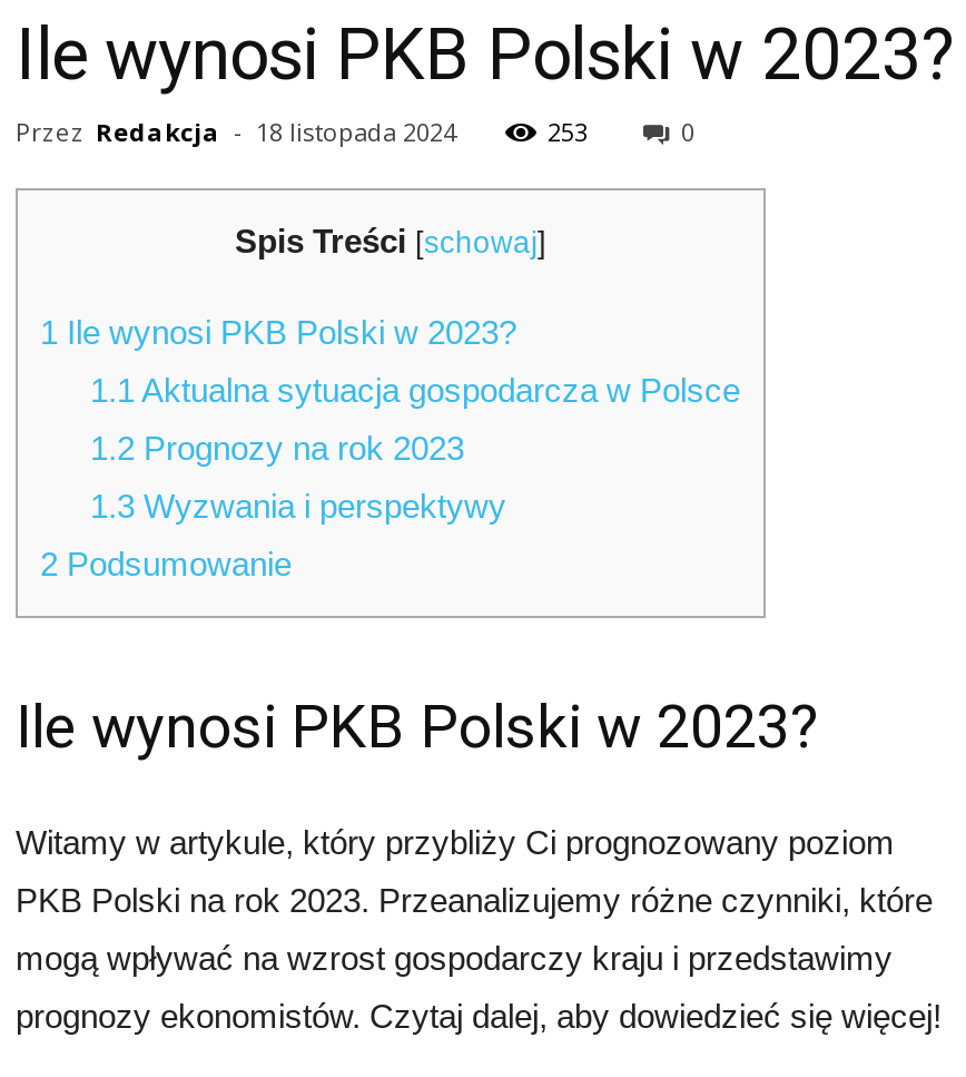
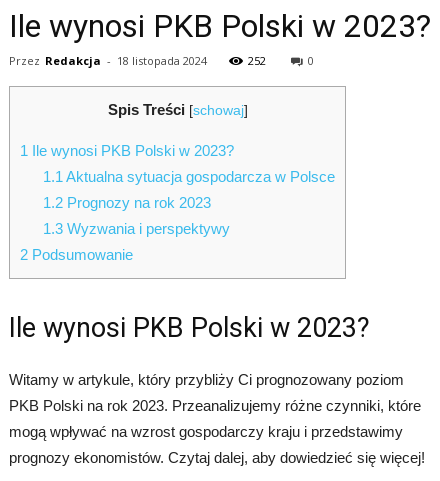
- 253
+ 252
